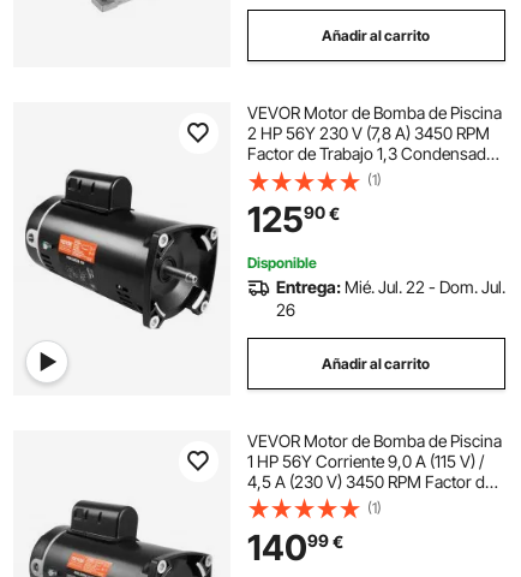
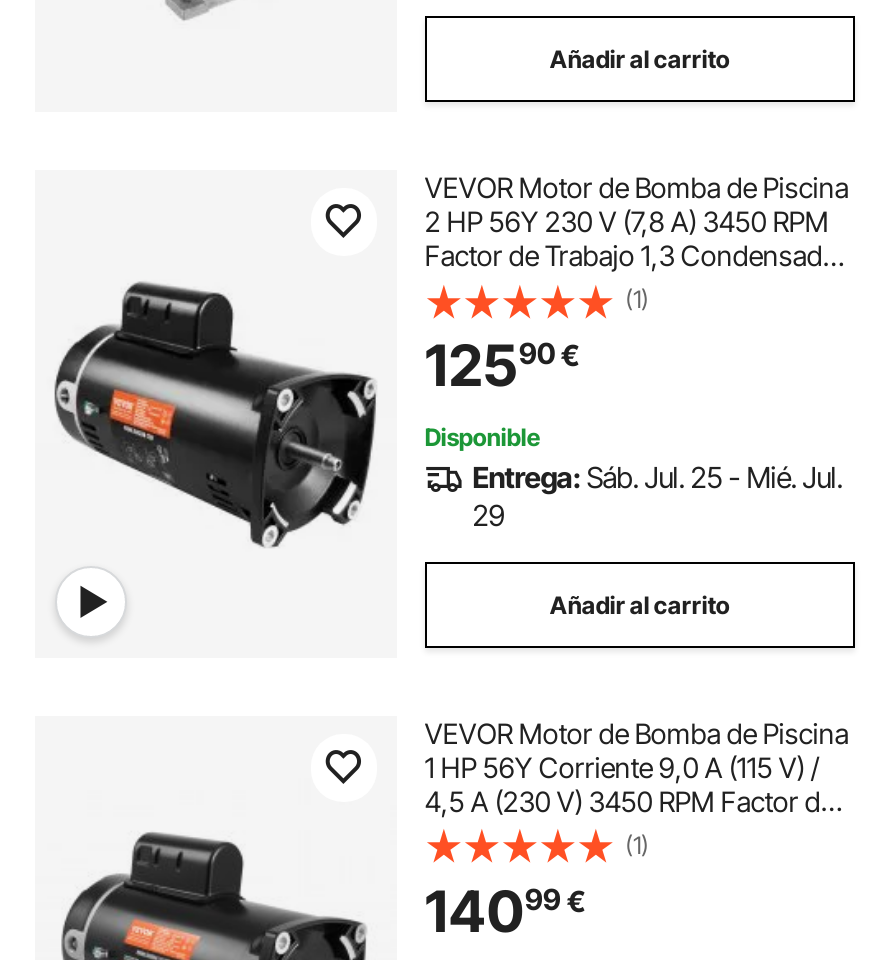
- Entrega: Mié. Jul. 22 - Dom. Jul.
+ Entrega: Sáb. Jul. 25 - Mié. Jul.

- 26
+ 29
